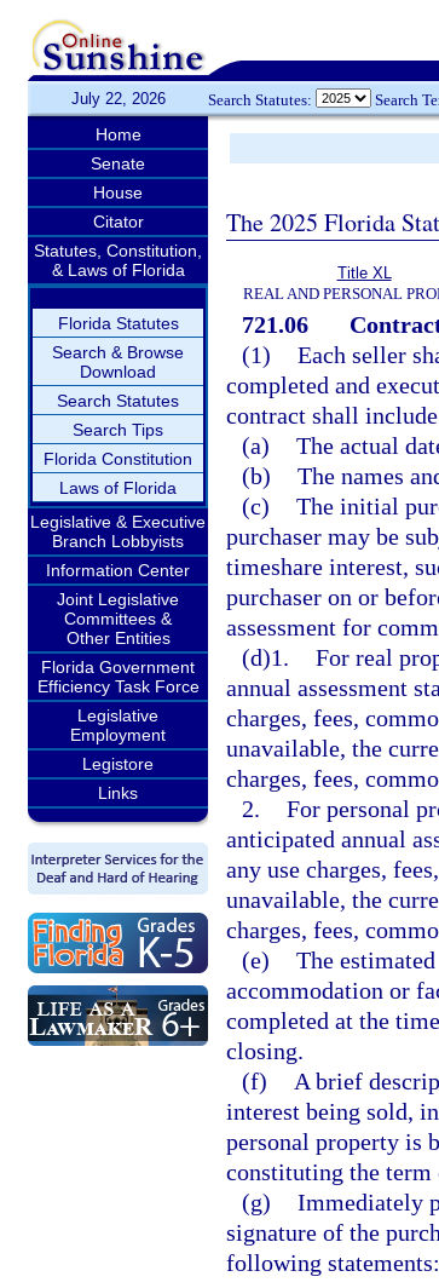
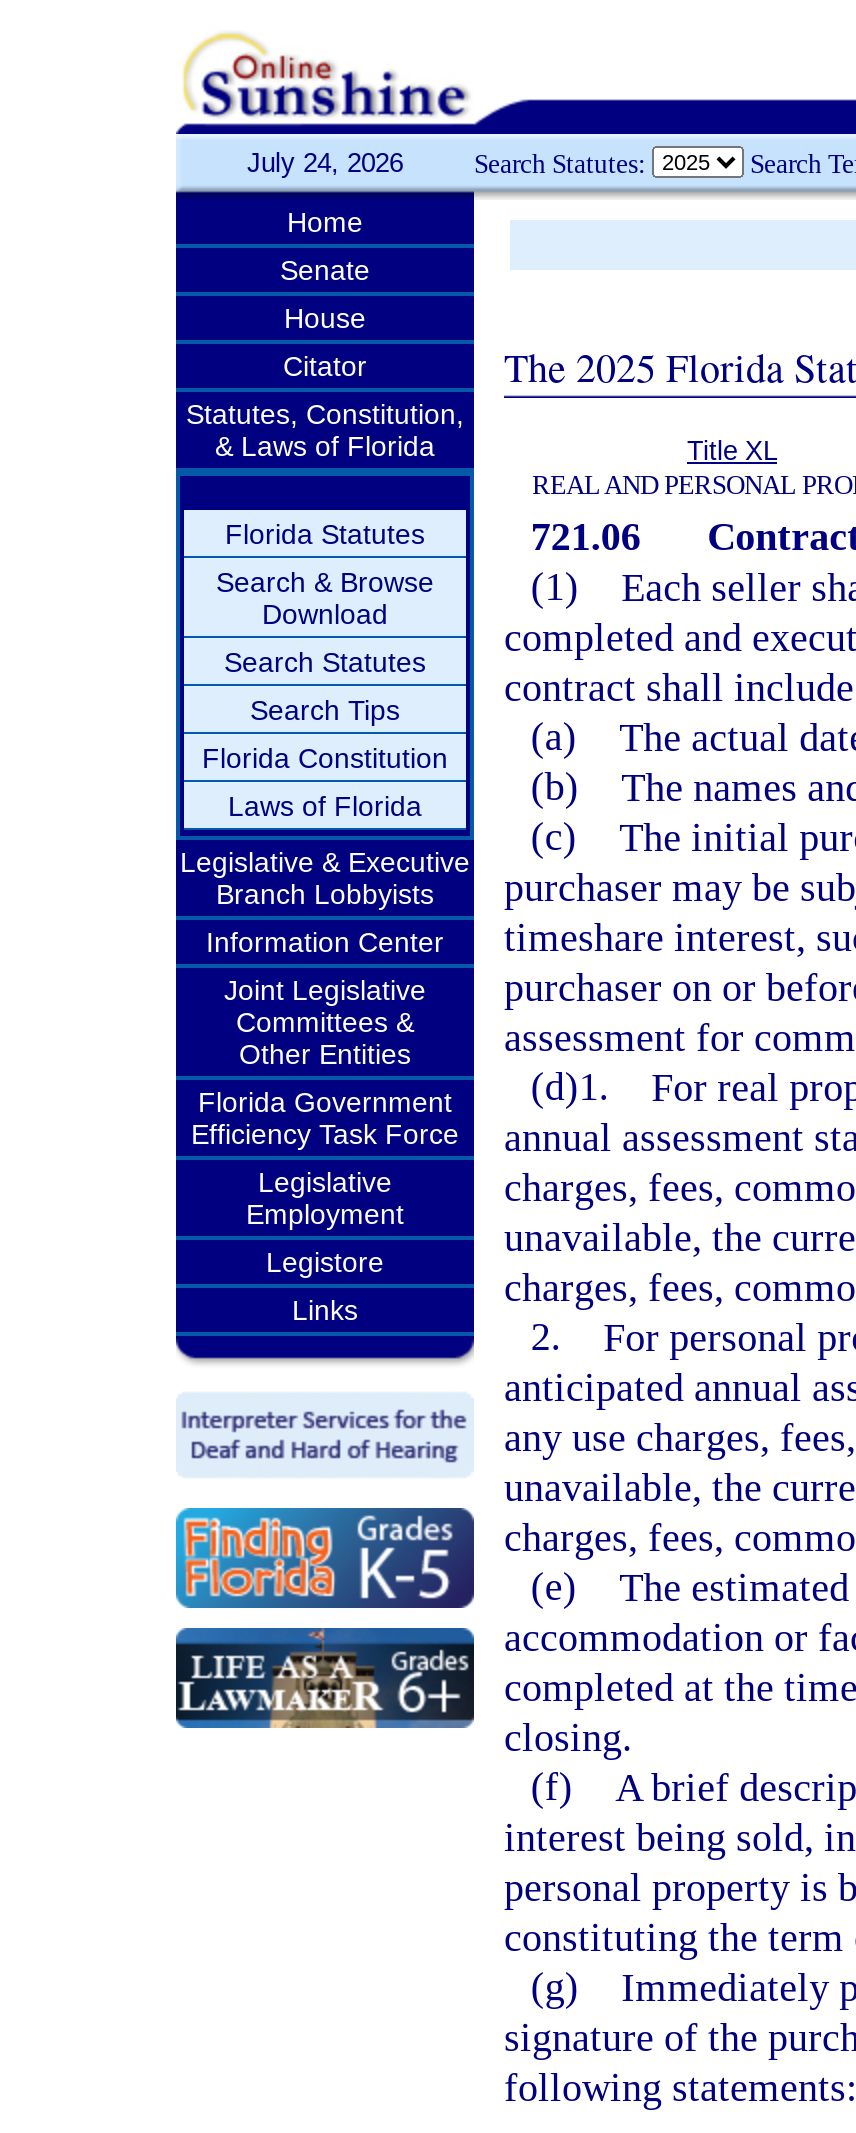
- July 22, 2026
+ July 24, 2026
